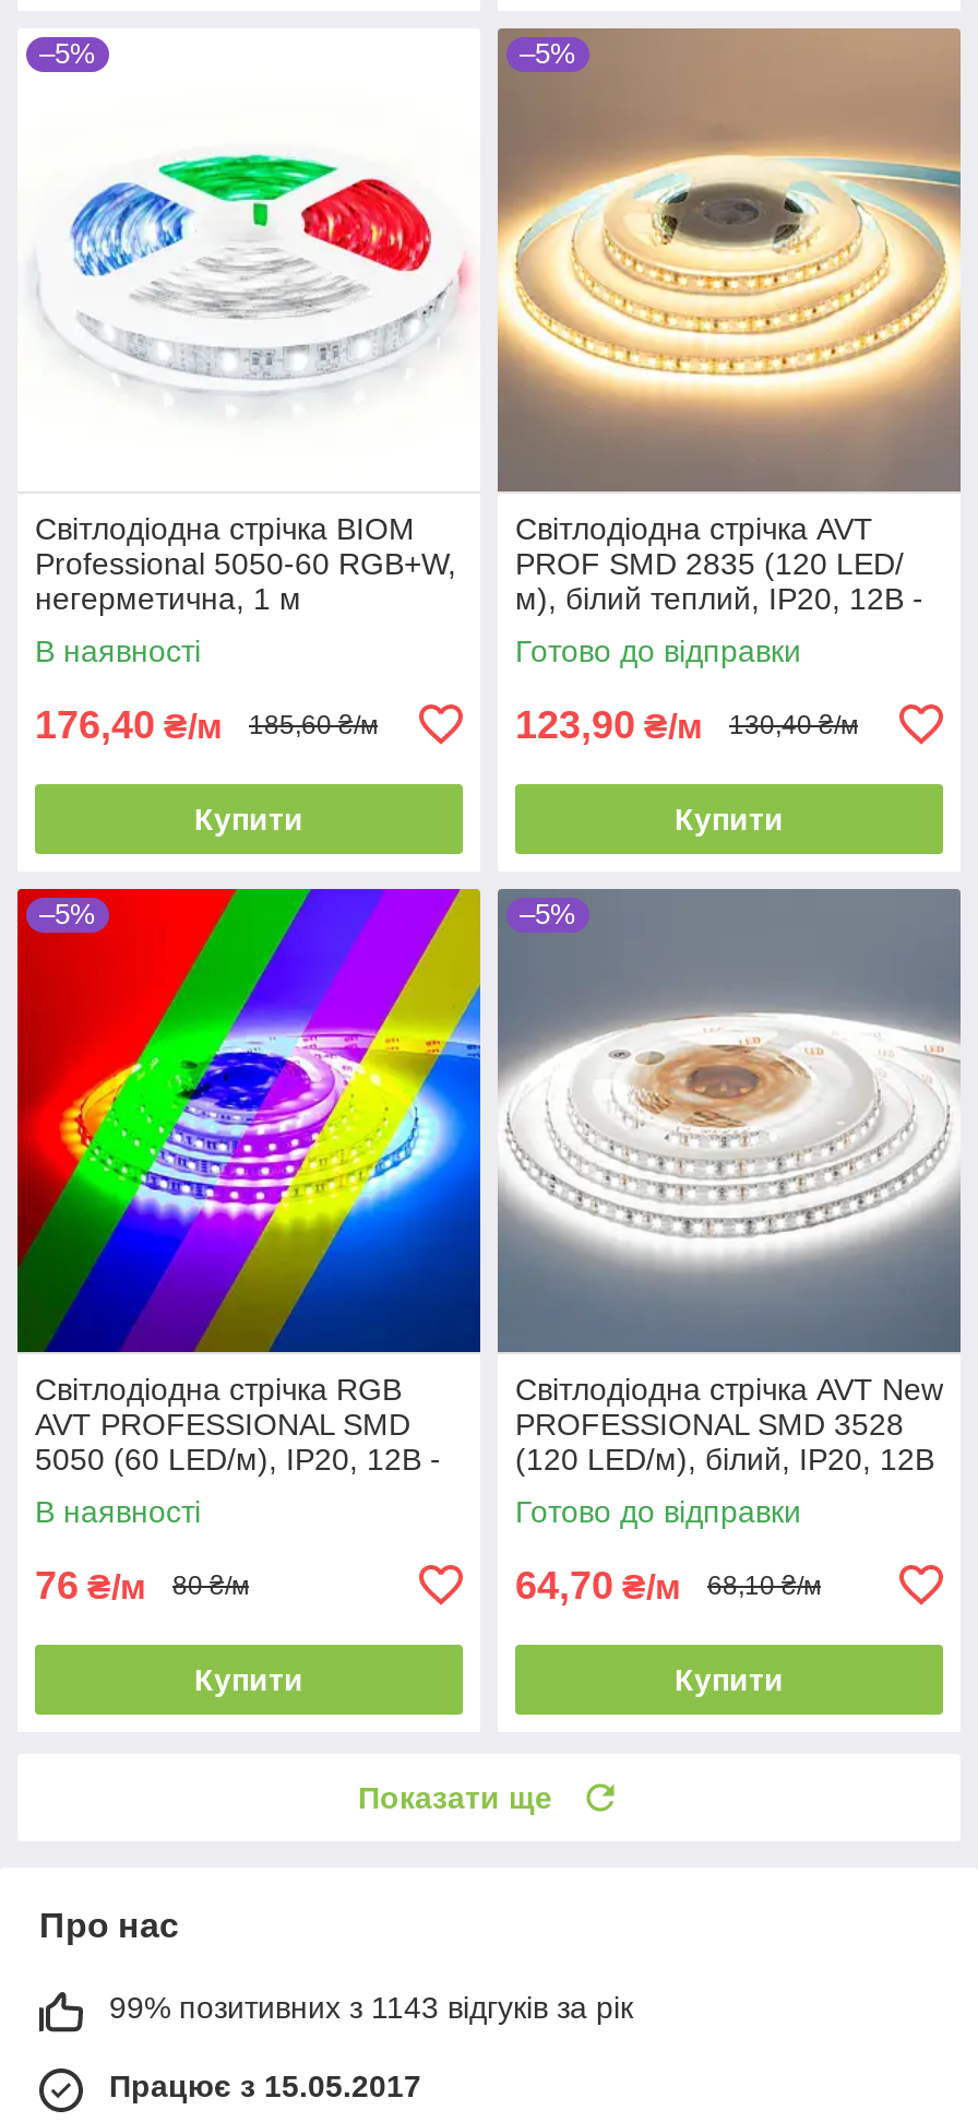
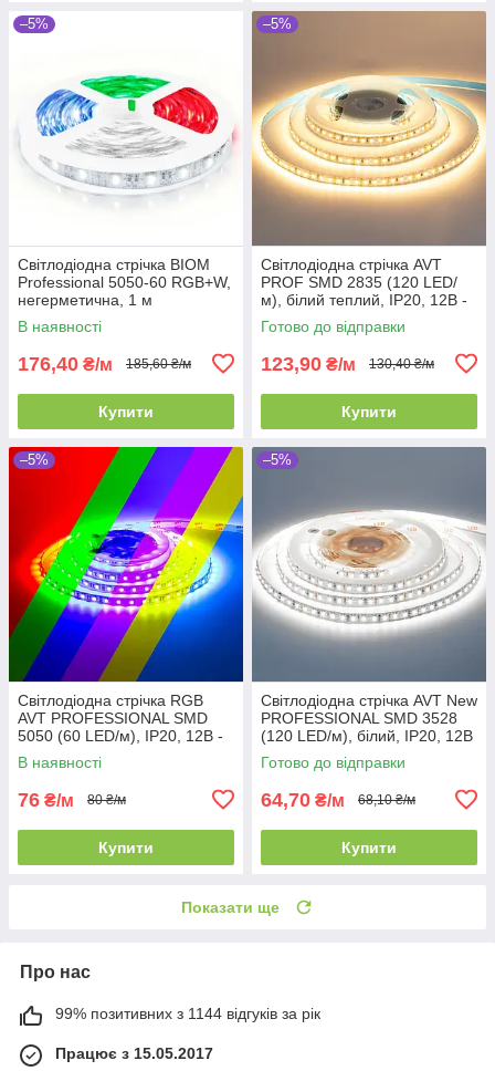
- 99% позитивних з 1143 відгуків за рік
+ 99% позитивних з 1144 відгуків за рік
